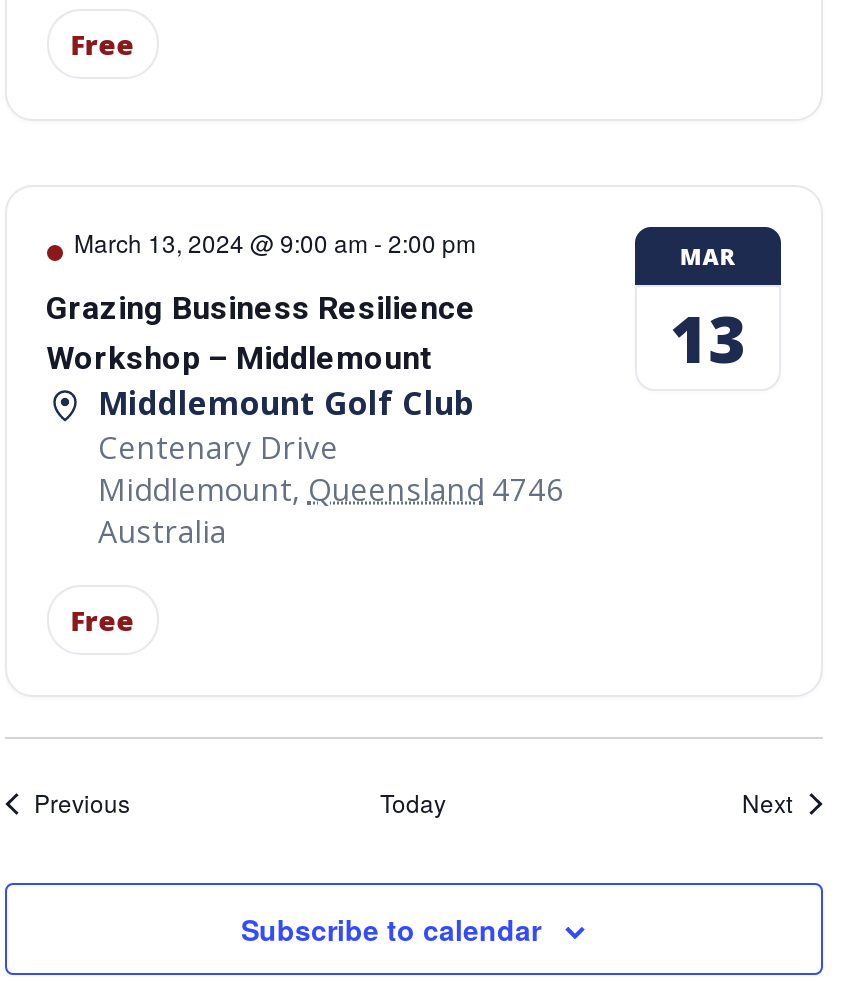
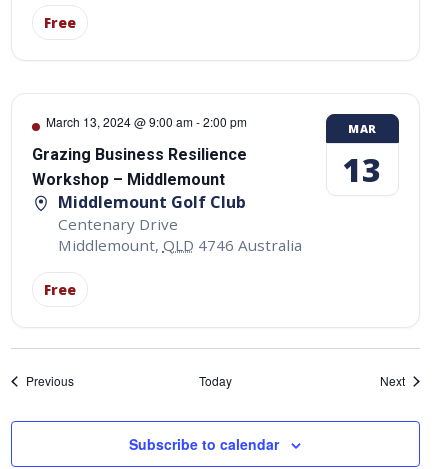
- Middlemount, Queensland 4746
- Australia
+ Middlemount, QLD 4746 Australia
